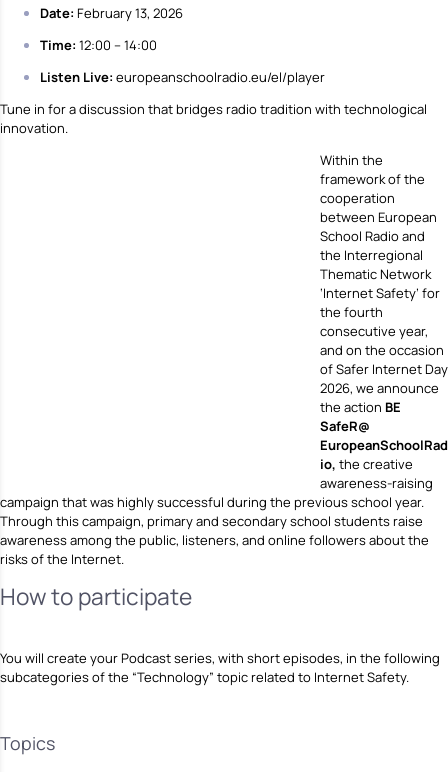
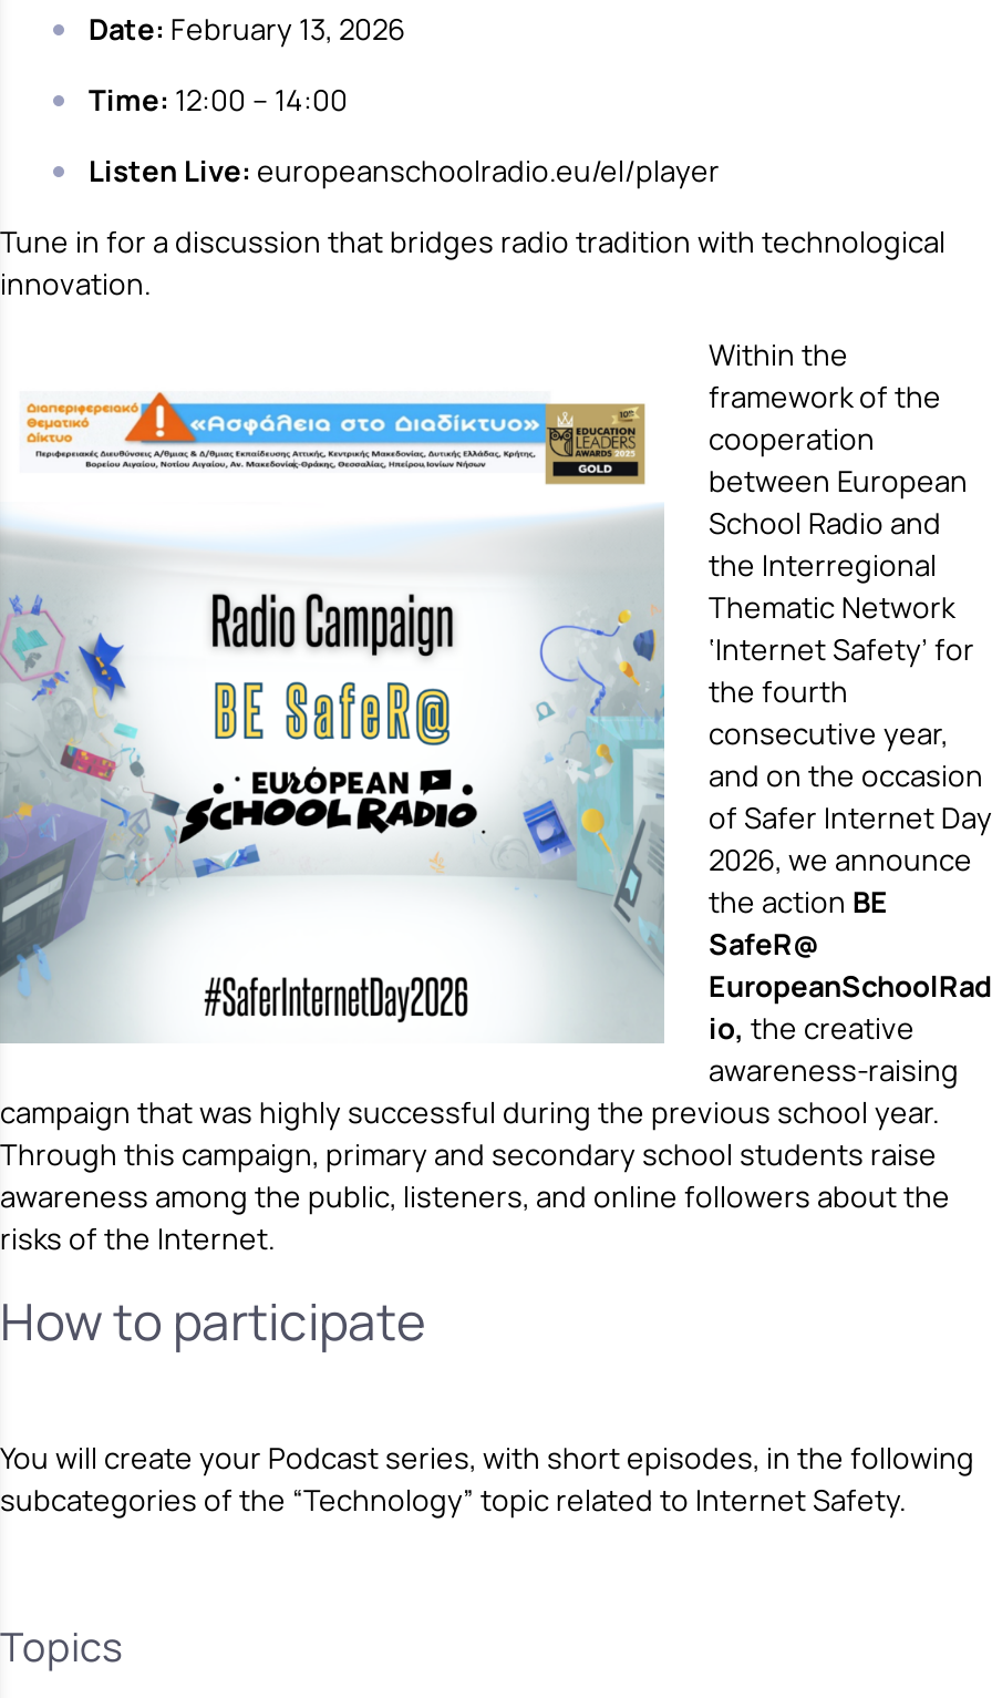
+ [image]

+ [image]
